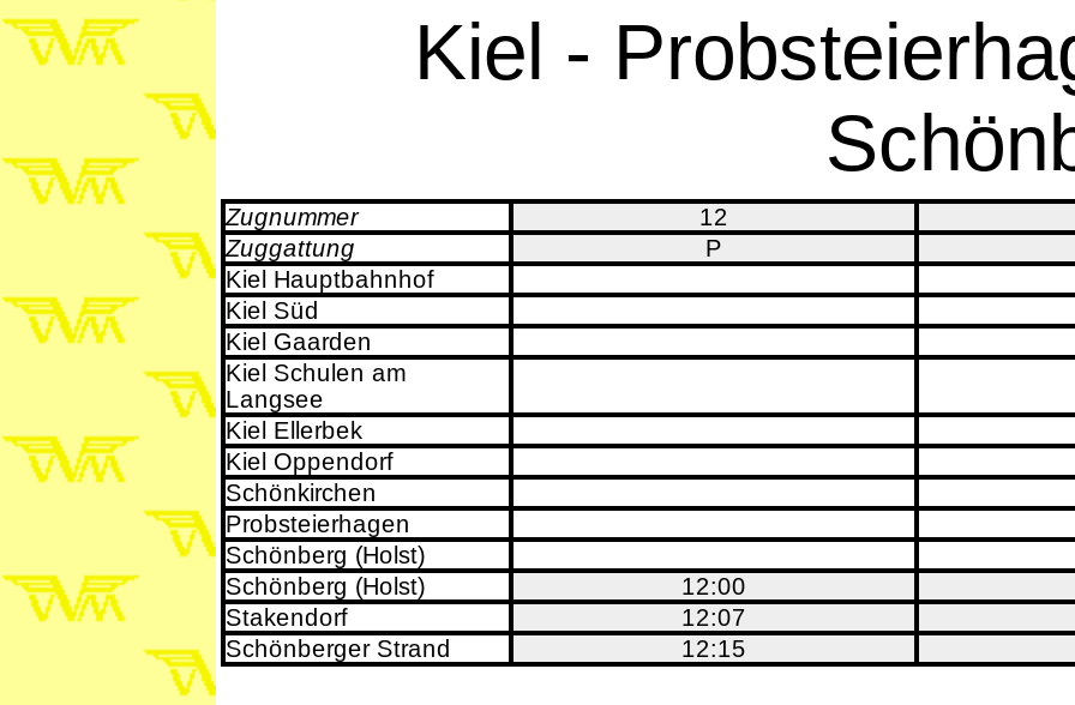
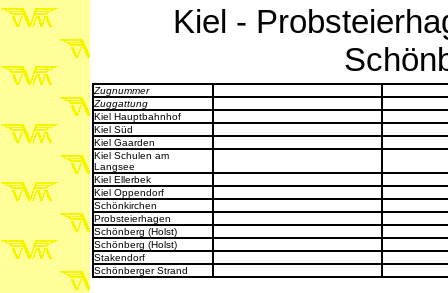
- 12

- P

- 12:00

- 12:07

- 12:15
